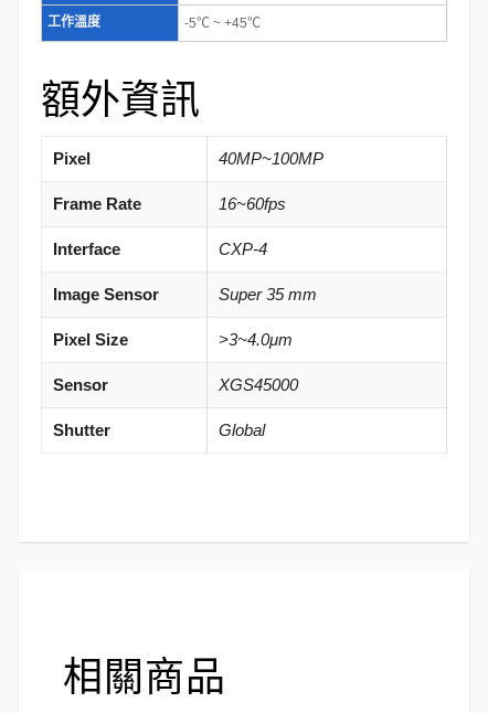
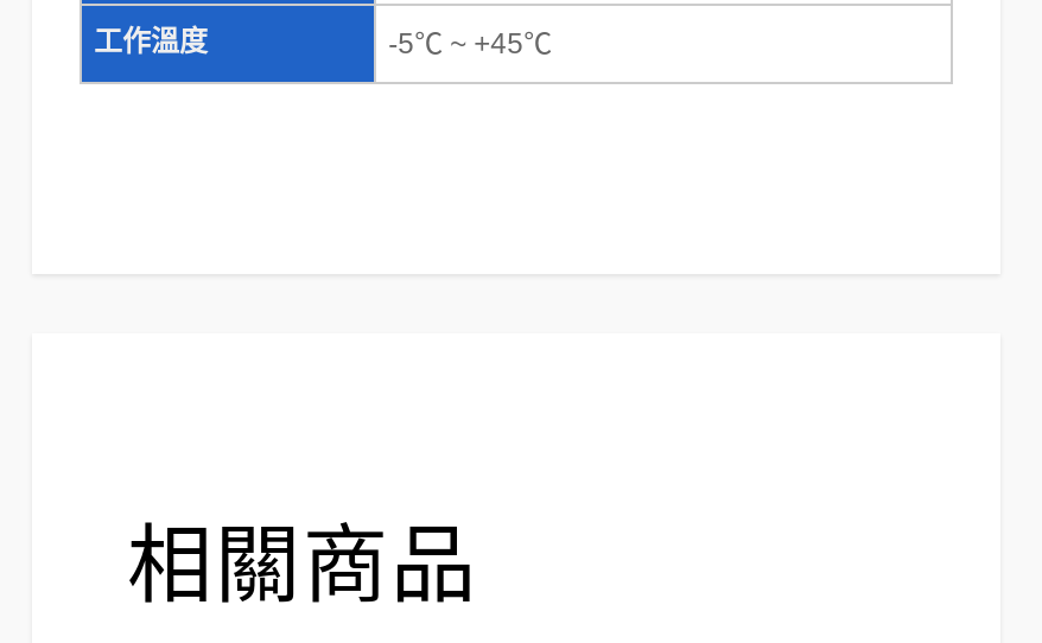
- 額外資訊
- Pixel
- 40MP~100MP
- Frame Rate
- 16~60fps
- Interface
- CXP-4
- Image Sensor
- Super 35 mm
- Pixel Size
- >3~4.0μm
- Sensor
- XGS45000
- Shutter
- Global
